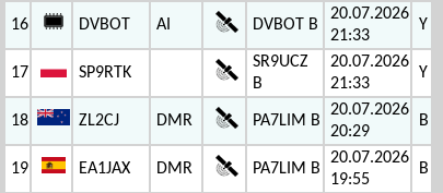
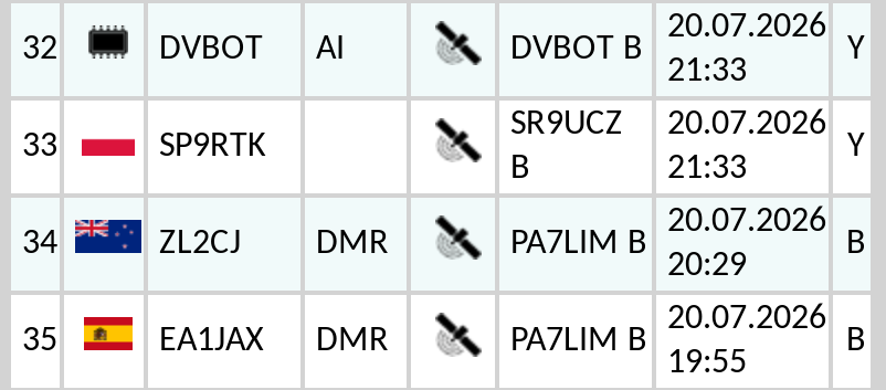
- 16
+ 32

- 17
+ 33

- 18
+ 34

- 19
+ 35
